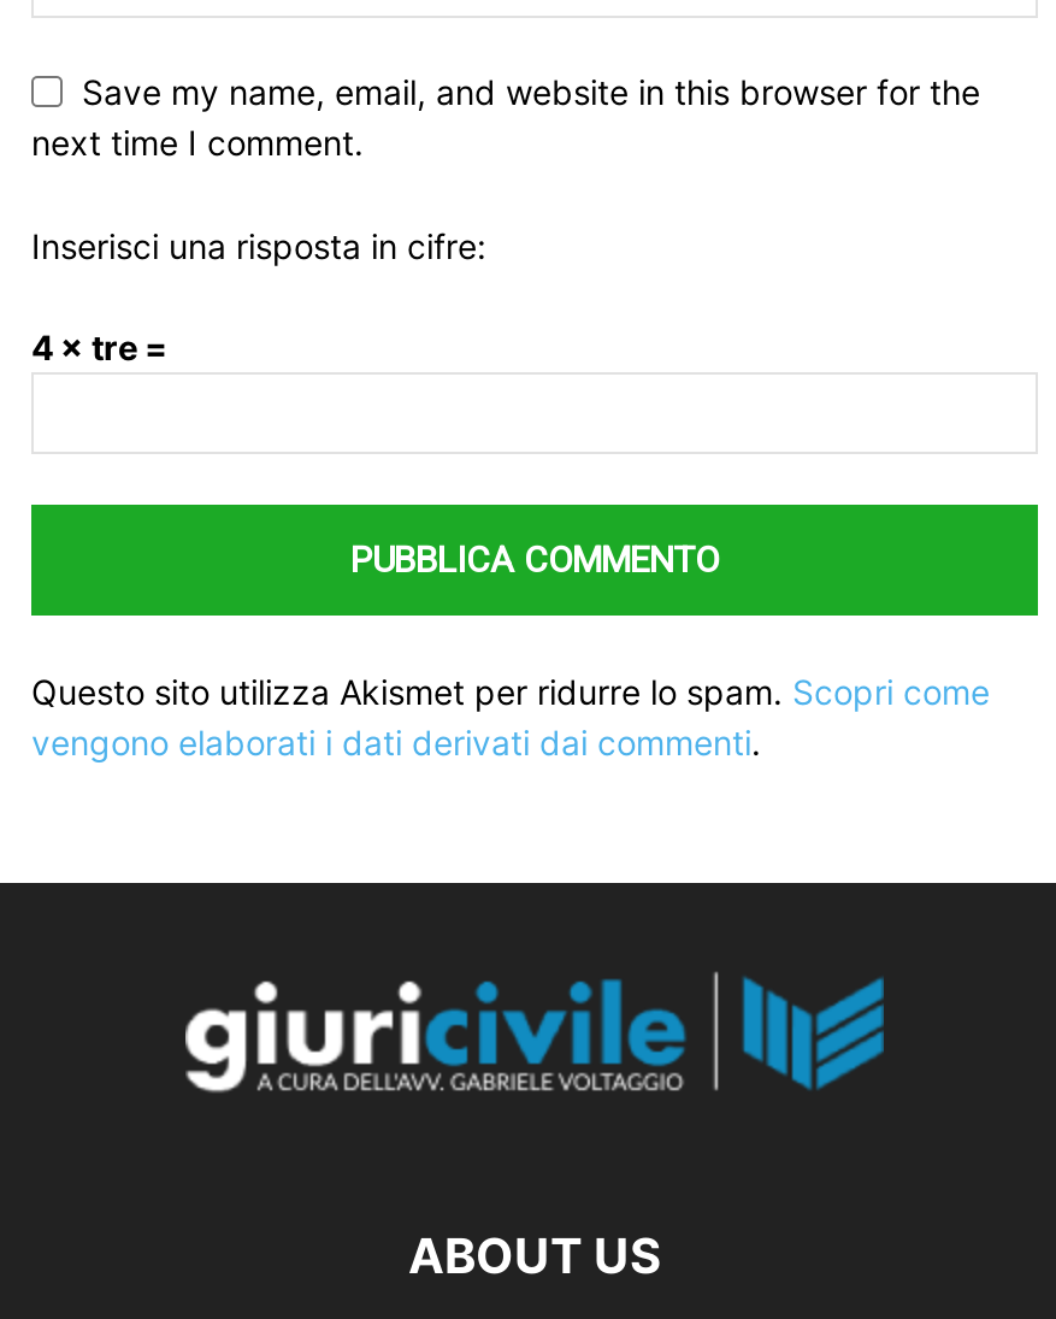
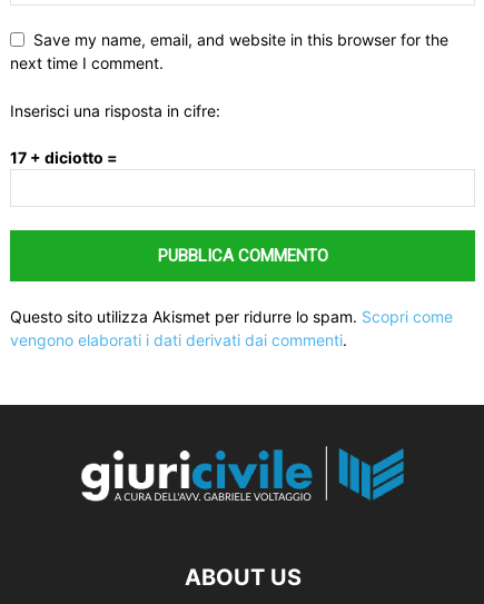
- 4 × tre =
+ 17 + diciotto =
